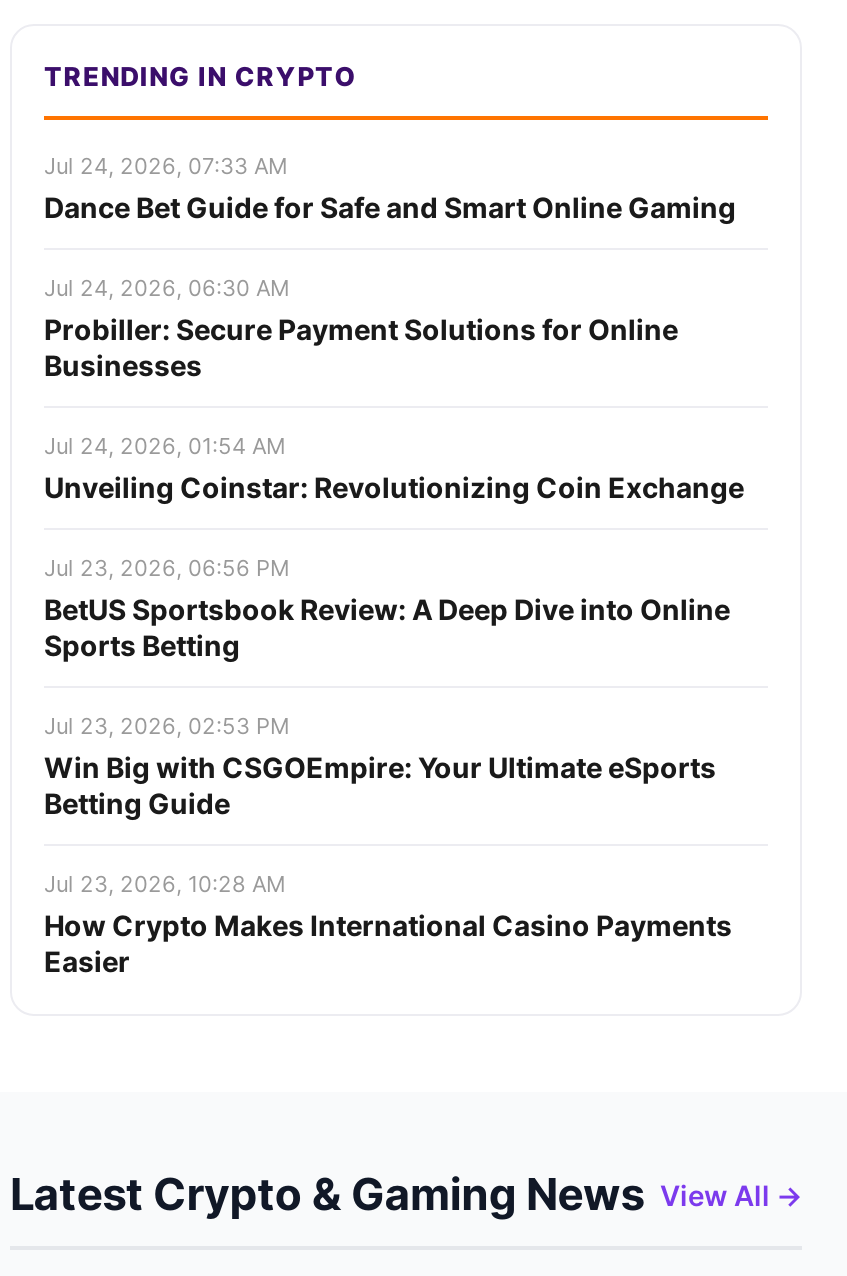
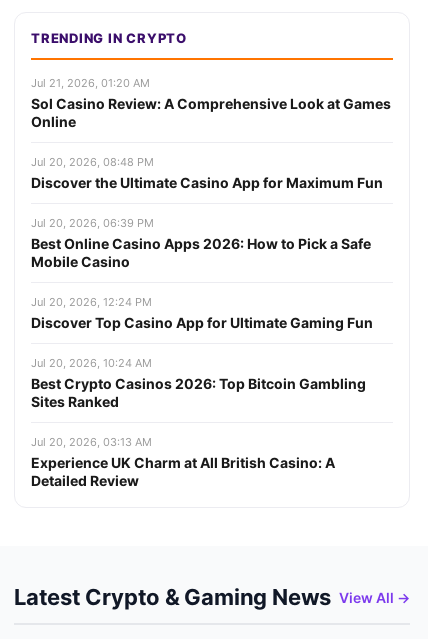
- Jul 24, 2026, 07:33 AM
- Dance Bet Guide for Safe and Smart Online Gaming
+ Jul 21, 2026, 01:20 AM
+ Sol Casino Review: A Comprehensive Look at Games
+ Online

- Jul 24, 2026, 06:30 AM
- Probiller: Secure Payment Solutions for Online
- Businesses
+ Jul 20, 2026, 08:48 PM
+ Discover the Ultimate Casino App for Maximum Fun

- Jul 24, 2026, 01:54 AM
- Unveiling Coinstar: Revolutionizing Coin Exchange
+ Jul 20, 2026, 06:39 PM
+ Best Online Casino Apps 2026: How to Pick a Safe
+ Mobile Casino

- Jul 23, 2026, 06:56 PM
- BetUS Sportsbook Review: A Deep Dive into Online
- Sports Betting
+ Jul 20, 2026, 12:24 PM
+ Discover Top Casino App for Ultimate Gaming Fun

- Jul 23, 2026, 02:53 PM
- Win Big with CSGOEmpire: Your Ultimate eSports
- Betting Guide
+ Jul 20, 2026, 10:24 AM
+ Best Crypto Casinos 2026: Top Bitcoin Gambling
+ Sites Ranked

- Jul 23, 2026, 10:28 AM
- How Crypto Makes International Casino Payments
- Easier
+ Jul 20, 2026, 03:13 AM
+ Experience UK Charm at All British Casino: A
+ Detailed Review
